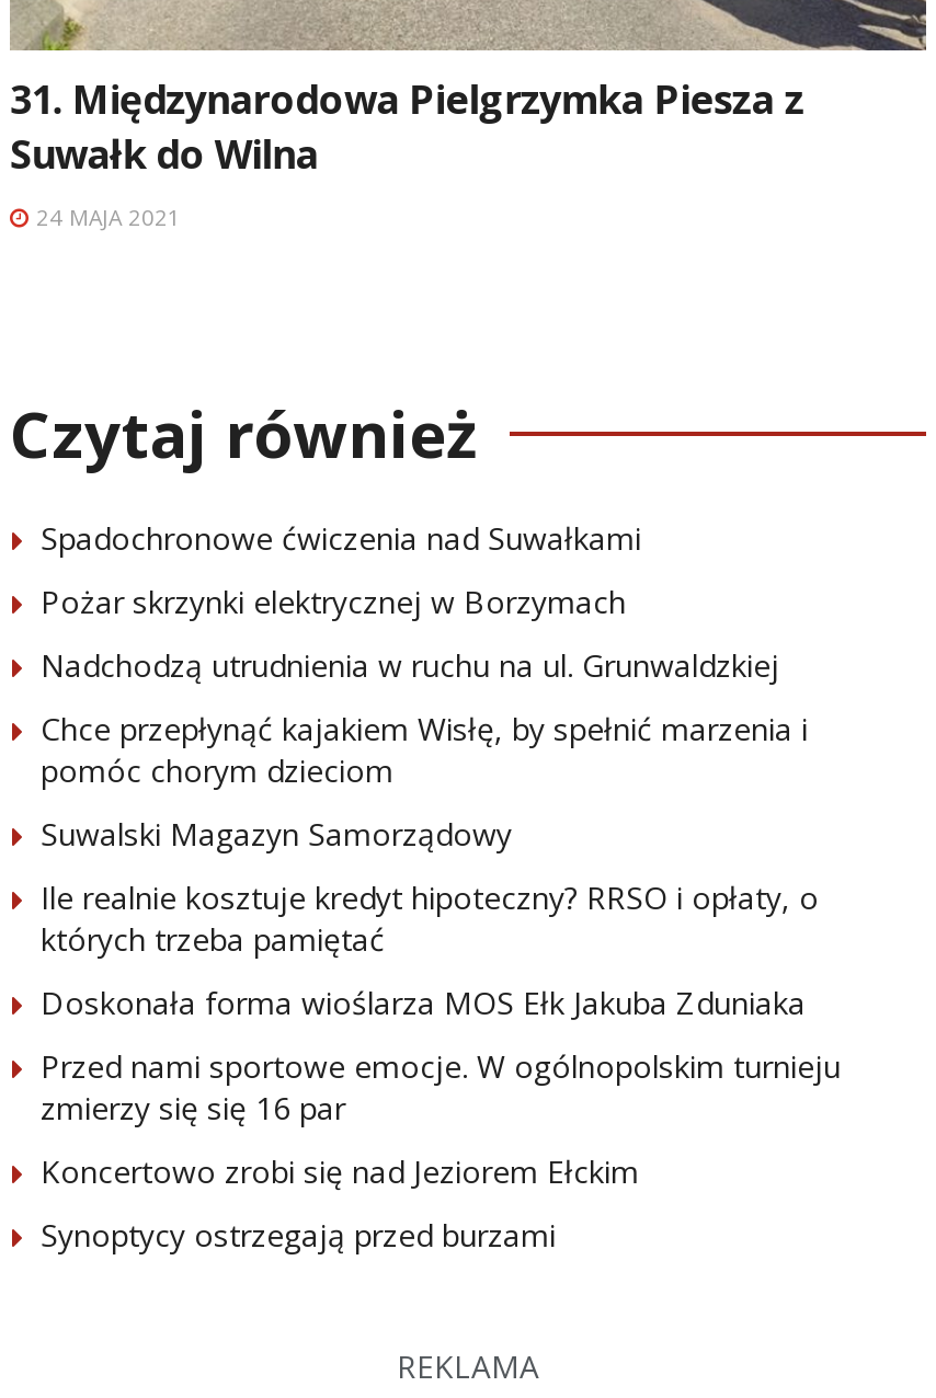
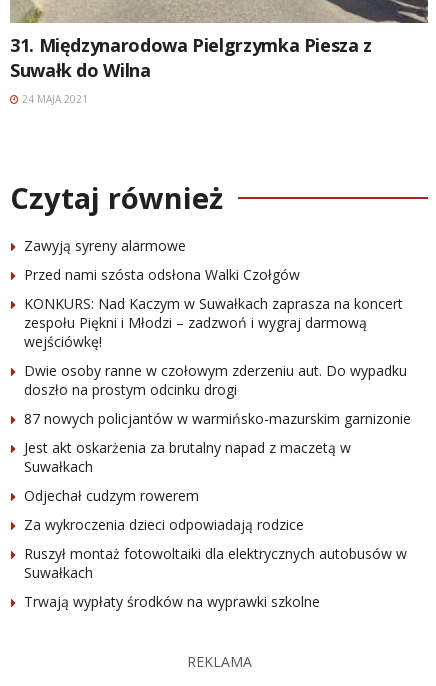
- Spadochronowe ćwiczenia nad Suwałkami
+ Zawyją syreny alarmowe

- Pożar skrzynki elektrycznej w Borzymach
+ Przed nami szósta odsłona Walki Czołgów

- Nadchodzą utrudnienia w ruchu na ul. Grunwaldzkiej
+ KONKURS: Nad Kaczym w Suwałkach zaprasza na koncert
+ zespołu Piękni i Młodzi – zadzwoń i wygraj darmową
+ wejściówkę!

- Chce przepłynąć kajakiem Wisłę, by spełnić marzenia i
- pomóc chorym dzieciom
+ Dwie osoby ranne w czołowym zderzeniu aut. Do wypadku
+ doszło na prostym odcinku drogi

- Suwalski Magazyn Samorządowy
+ 87 nowych policjantów w warmińsko-mazurskim garnizonie

- Ile realnie kosztuje kredyt hipoteczny? RRSO i opłaty, o
- których trzeba pamiętać
+ Jest akt oskarżenia za brutalny napad z maczetą w
+ Suwałkach

- Doskonała forma wioślarza MOS Ełk Jakuba Zduniaka
+ Odjechał cudzym rowerem

- Przed nami sportowe emocje. W ogólnopolskim turnieju
- zmierzy się się 16 par
+ Za wykroczenia dzieci odpowiadają rodzice

- Koncertowo zrobi się nad Jeziorem Ełckim
+ Ruszył montaż fotowoltaiki dla elektrycznych autobusów w
+ Suwałkach

- Synoptycy ostrzegają przed burzami
+ Trwają wypłaty środków na wyprawki szkolne
